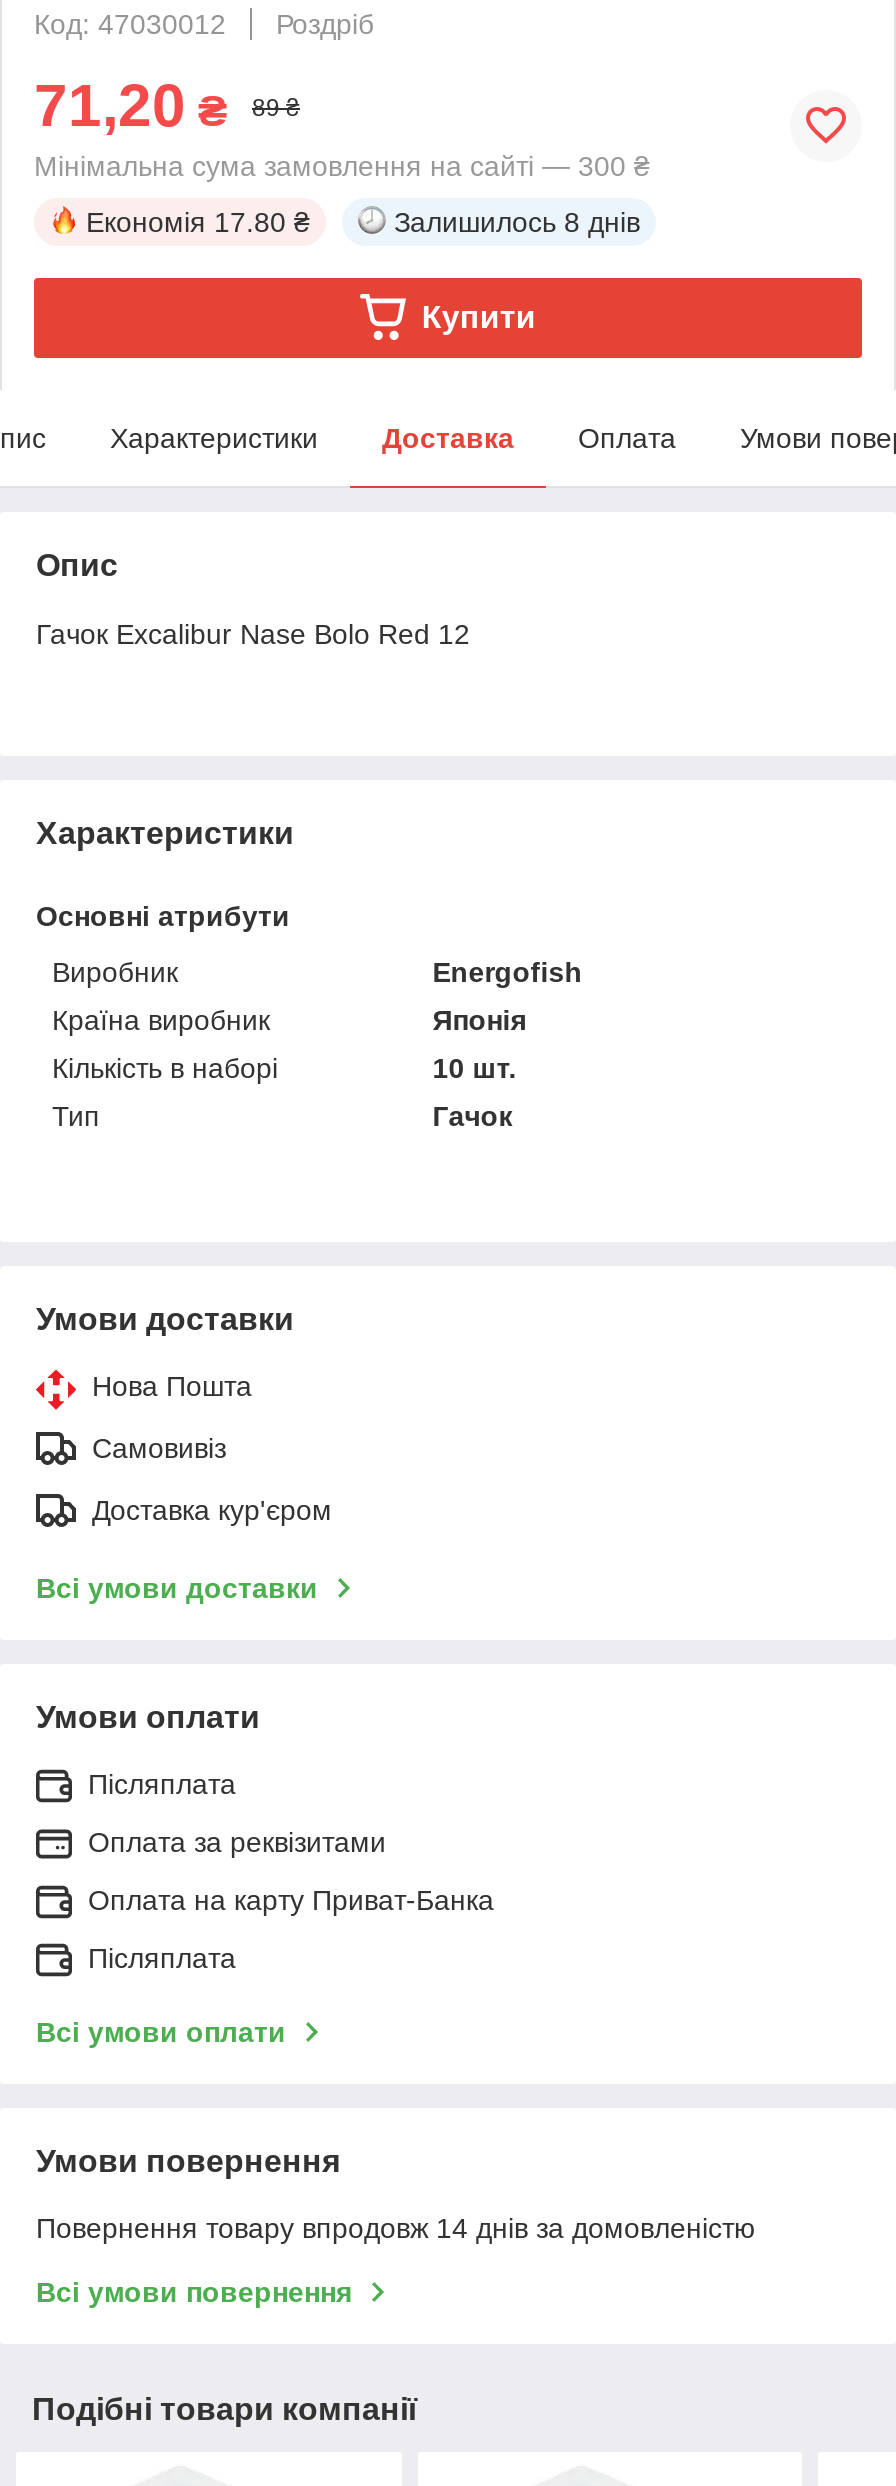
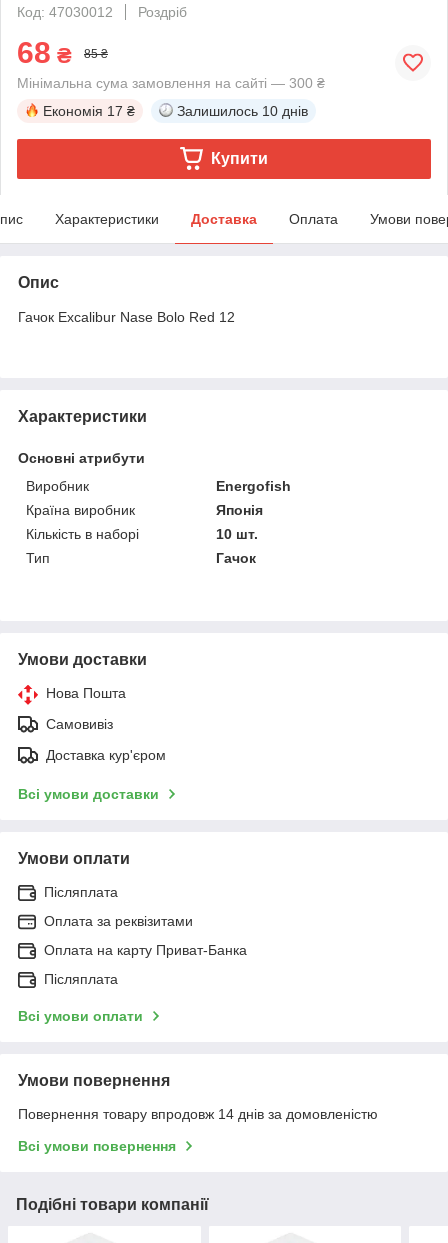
- 71,20 ₴
+ 68 ₴

- 89 ₴
+ 85 ₴

- Економія 17.80 ₴
+ Економія 17 ₴

- Залишилось 8 днів
+ Залишилось 10 днів
